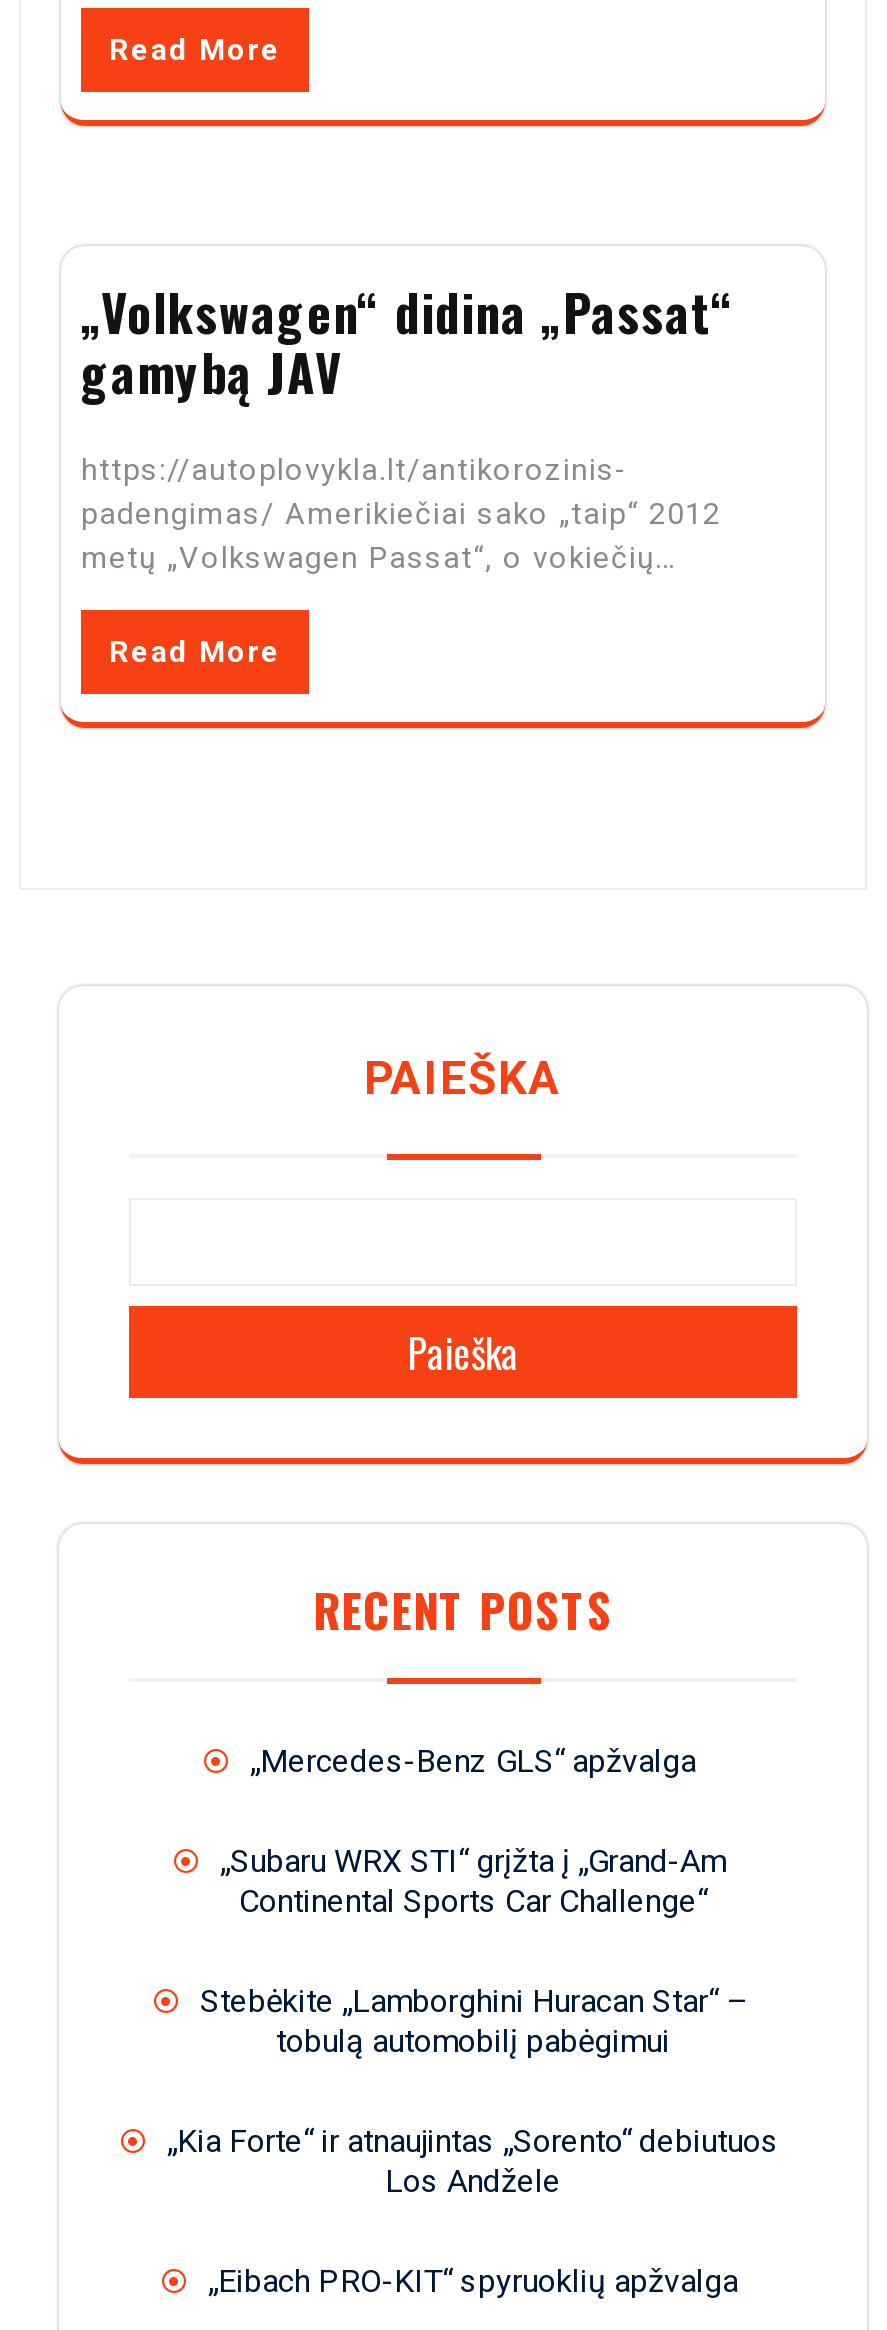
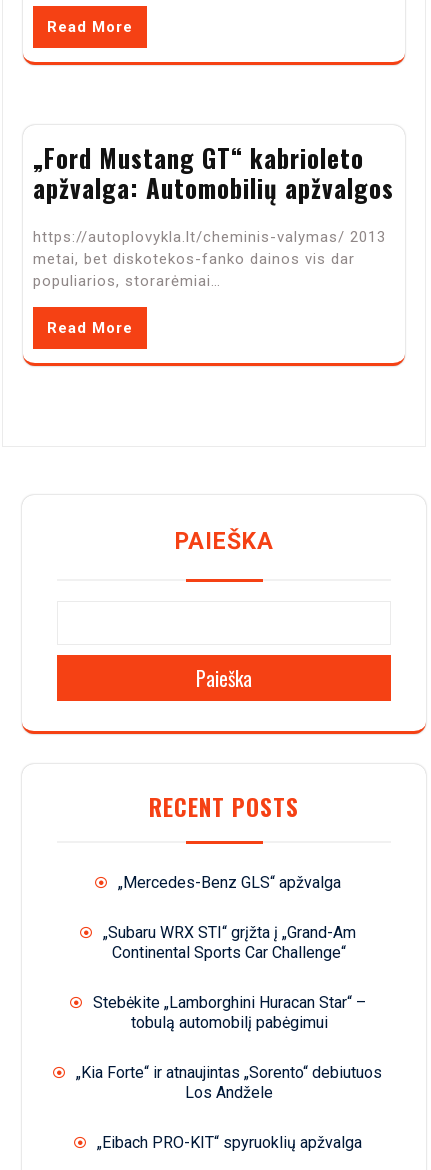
- „Volkswagen“ didina „Passat“
- gamybą JAV
+ „Ford Mustang GT“ kabrioleto
+ apžvalga: Automobilių apžvalgos

- https://autoplovykla.lt/antikorozinis-
- padengimas/ Amerikiečiai sako „taip“ 2012
- metų „Volkswagen Passat“, o vokiečių…
+ https://autoplovykla.lt/cheminis-valymas/ 2013
+ metai, bet diskotekos-fanko dainos vis dar
+ populiarios, storarėmiai…
